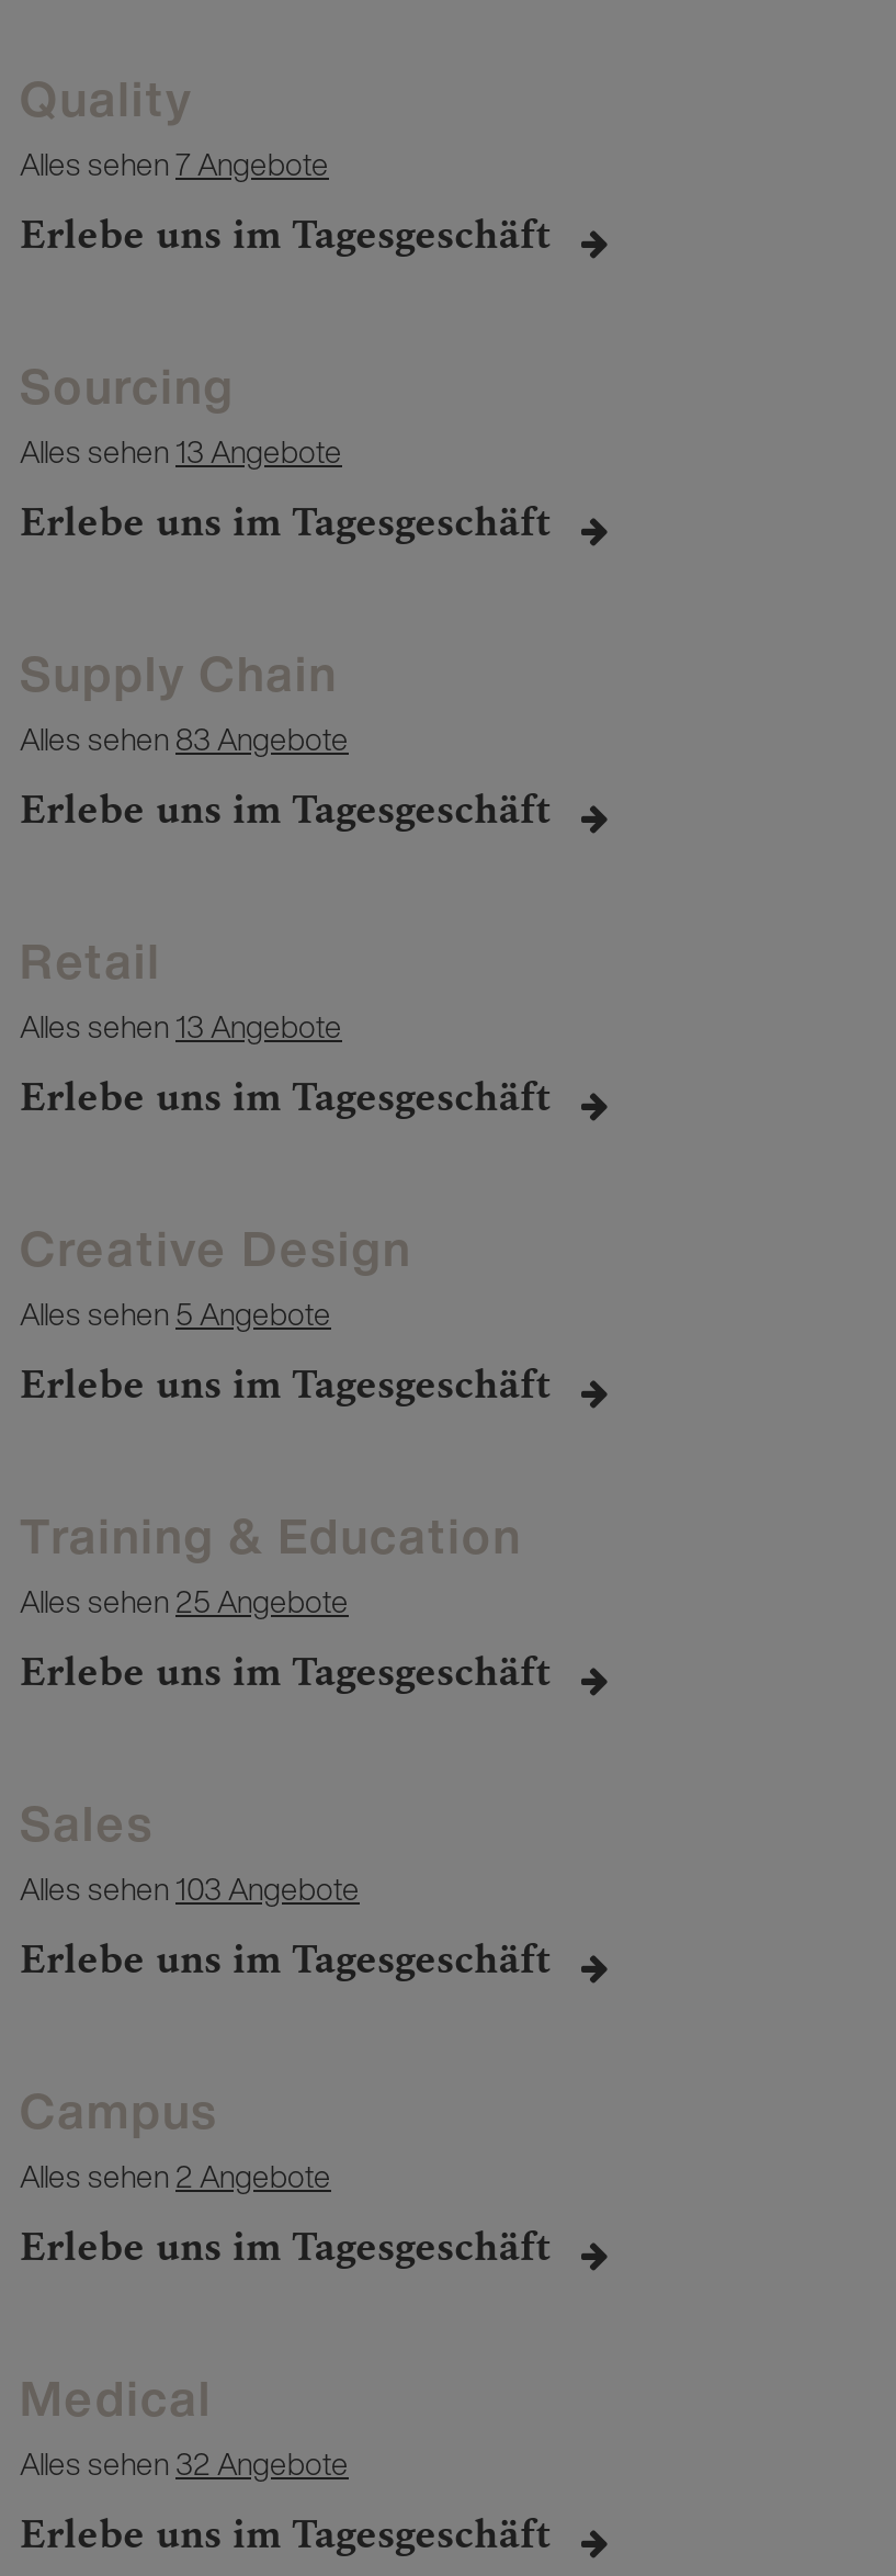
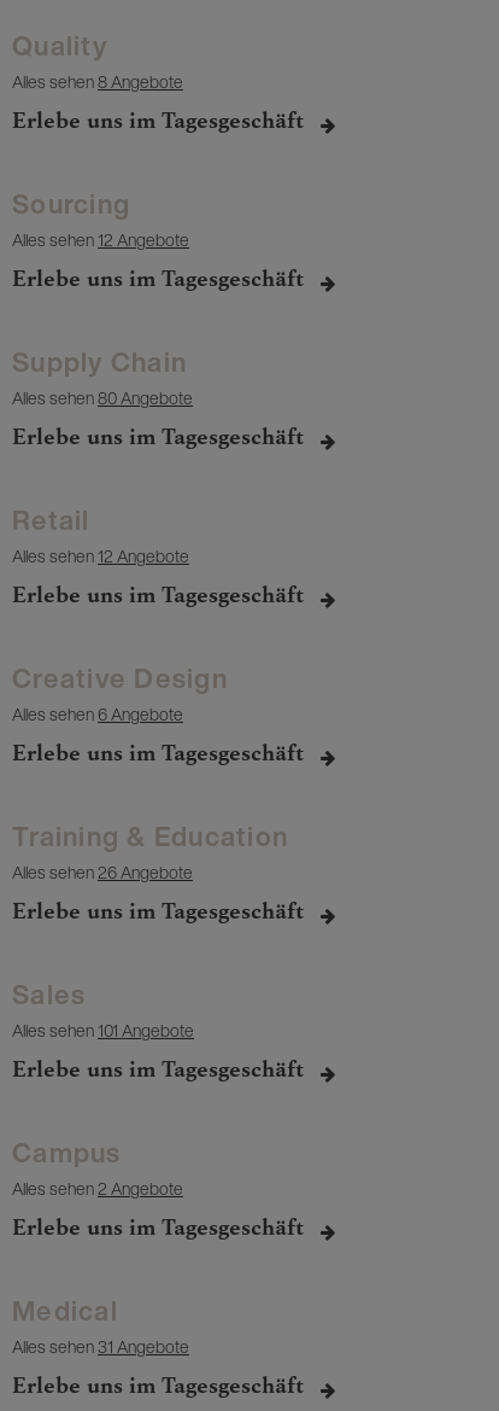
- Alles sehen7 Angebote
+ Alles sehen8 Angebote

- Alles sehen 13 Angebote
+ Alles sehen 12 Angebote

- Alles sehen 83 Angebote
+ Alles sehen 80 Angebote

- Alles sehen 13 Angebote
+ Alles sehen 12 Angebote

- Alles sehen 5 Angebote
+ Alles sehen 6 Angebote

- Alles sehen 25 Angebote
+ Alles sehen 26 Angebote

- Alles sehen 103 Angebote
+ Alles sehen 101 Angebote

- Alles sehen 32 Angebote
+ Alles sehen 31 Angebote
